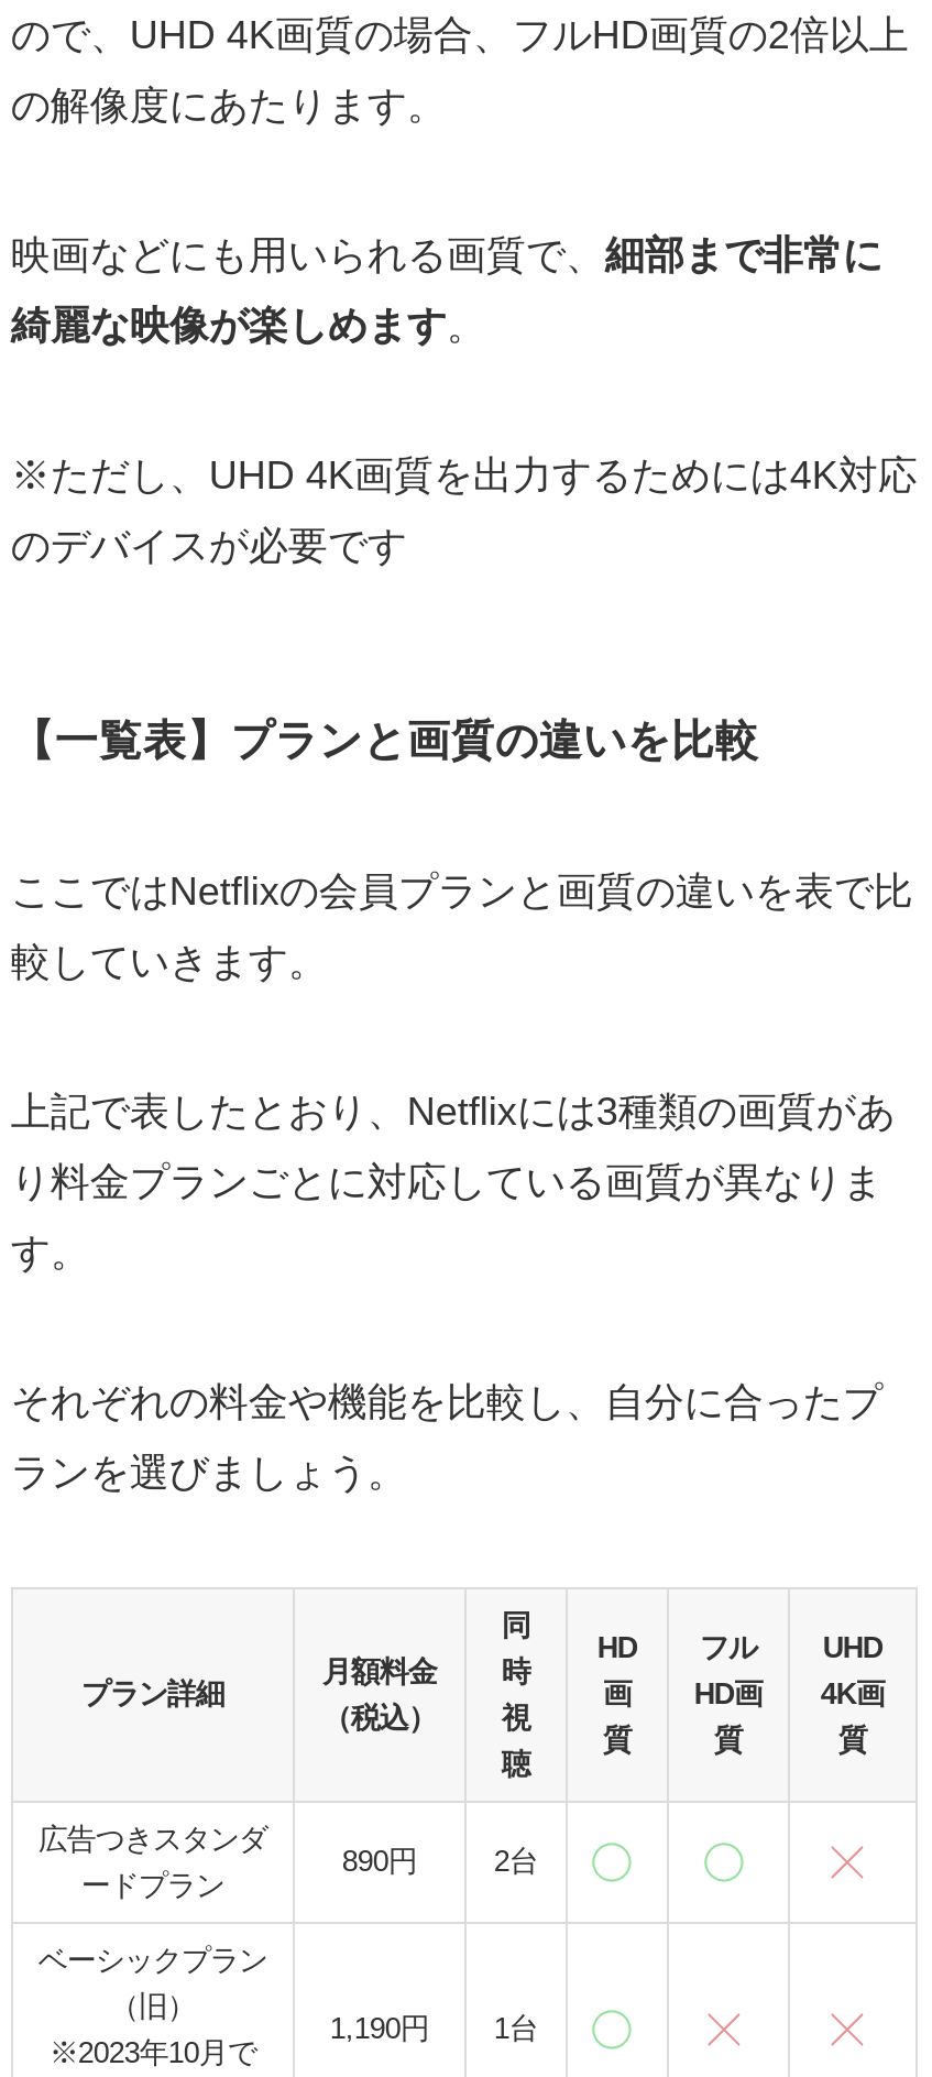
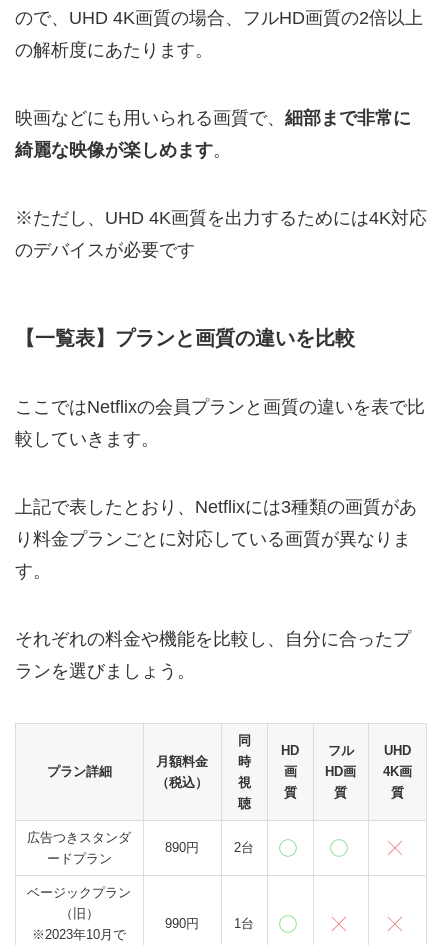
- の解像度にあたります。
+ の解析度にあたります。

- ベーシックプラン
+ ベージックプラン

- 1,190円
+ 990円
